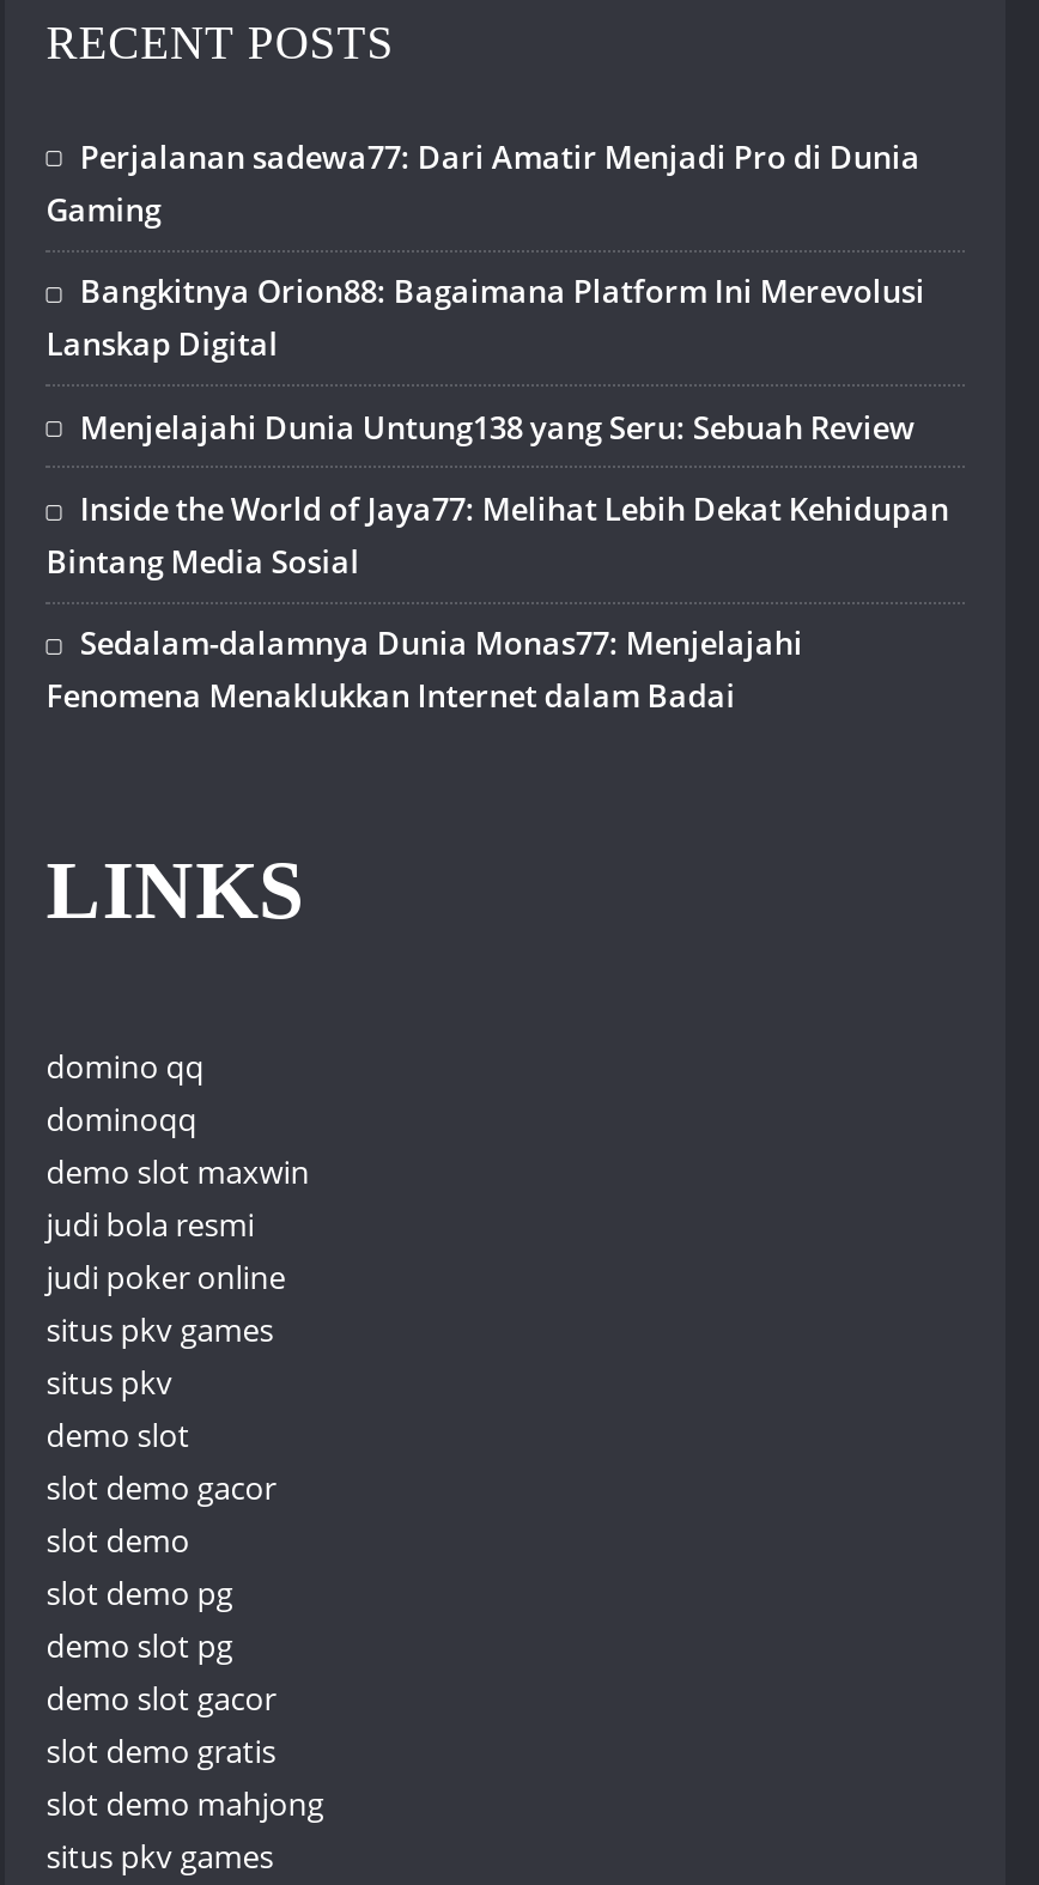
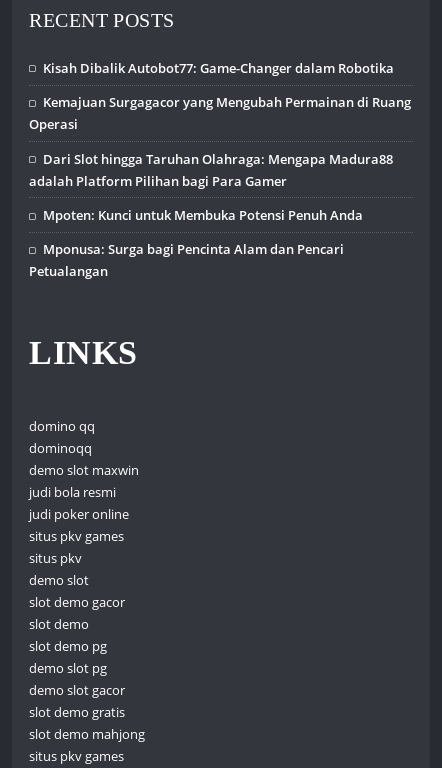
- Perjalanan sadewa77: Dari Amatir Menjadi Pro di Dunia
- Gaming
+ Kisah Dibalik Autobot77: Game-Changer dalam Robotika

- Bangkitnya Orion88: Bagaimana Platform Ini Merevolusi
- Lanskap Digital
+ Kemajuan Surgagacor yang Mengubah Permainan di Ruang
+ Operasi

- Menjelajahi Dunia Untung138 yang Seru: Sebuah Review
+ Dari Slot hingga Taruhan Olahraga: Mengapa Madura88
+ adalah Platform Pilihan bagi Para Gamer

- Inside the World of Jaya77: Melihat Lebih Dekat Kehidupan
- Bintang Media Sosial
+ Mpoten: Kunci untuk Membuka Potensi Penuh Anda

- Sedalam-dalamnya Dunia Monas77: Menjelajahi
- Fenomena Menaklukkan Internet dalam Badai
+ Mponusa: Surga bagi Pencinta Alam dan Pencari
+ Petualangan
